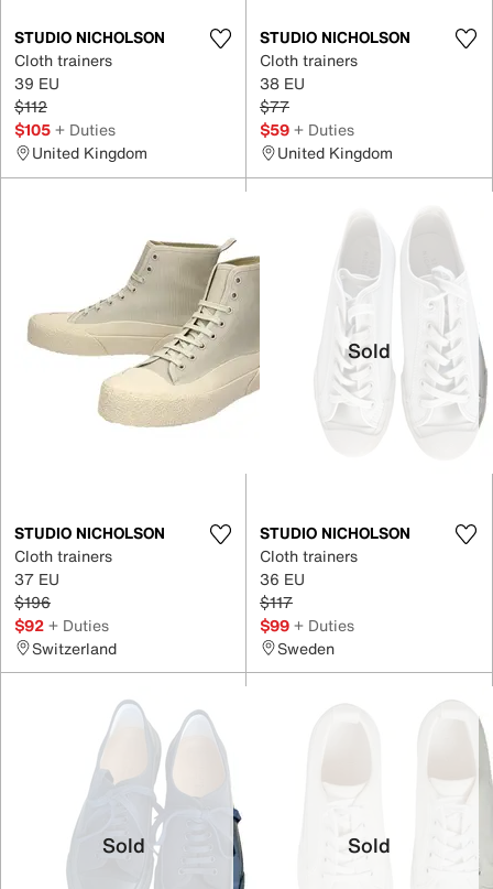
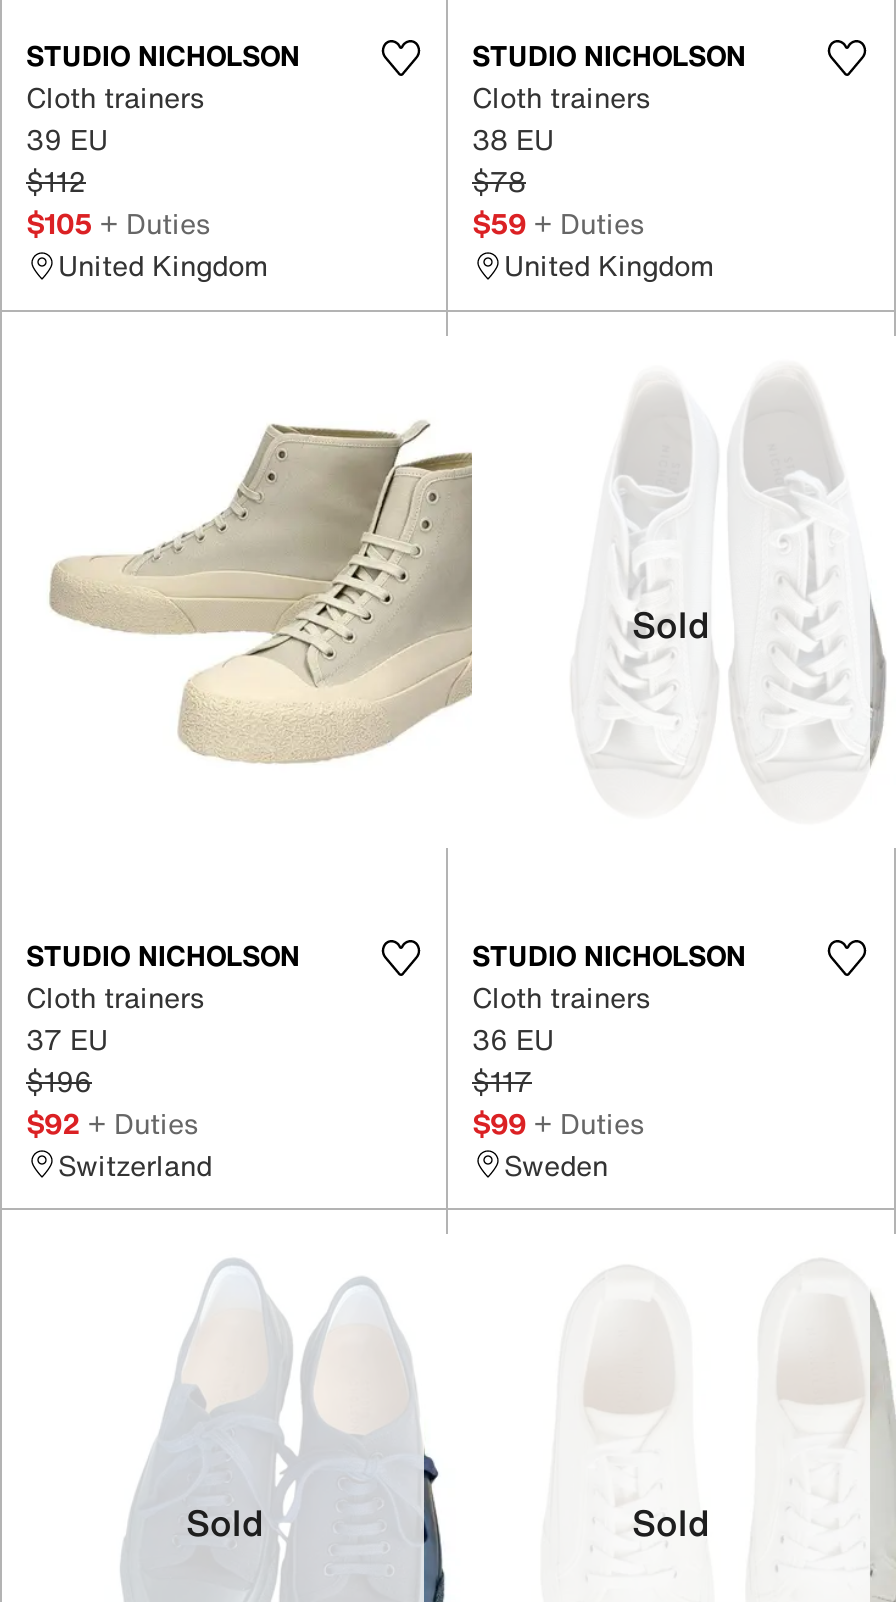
- $77
+ $78
